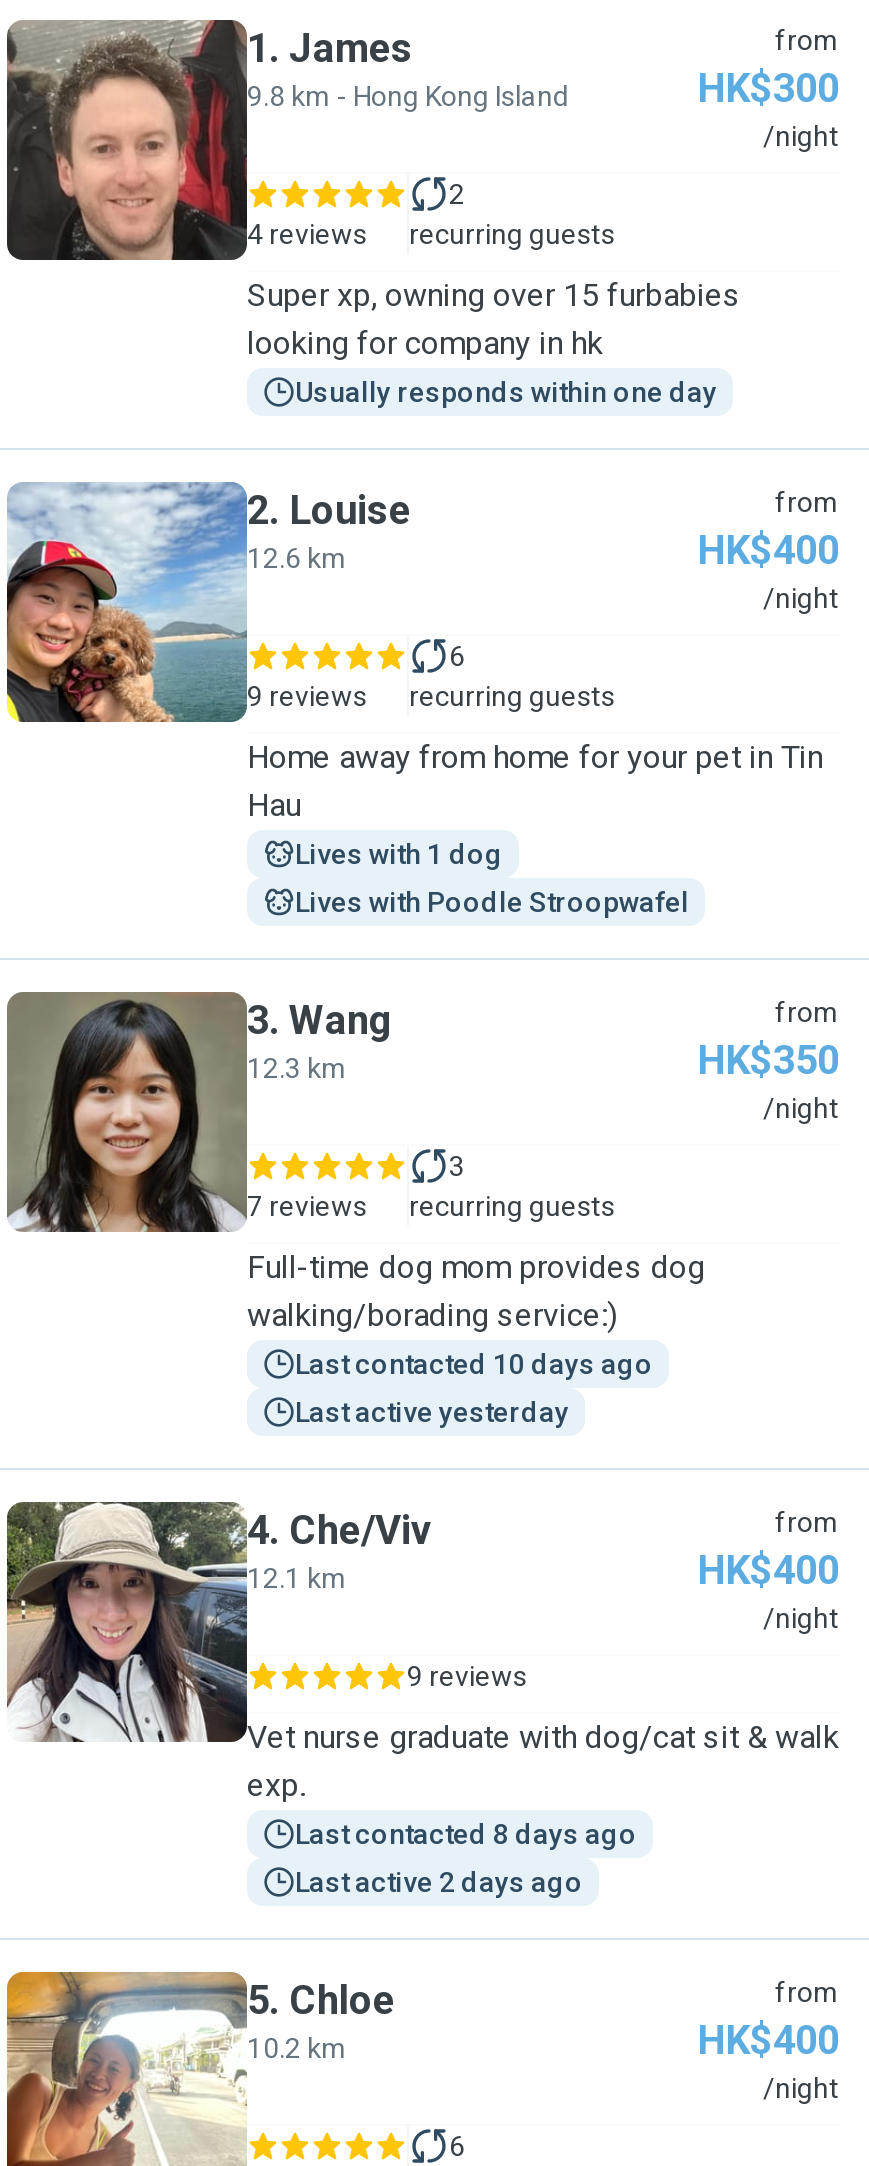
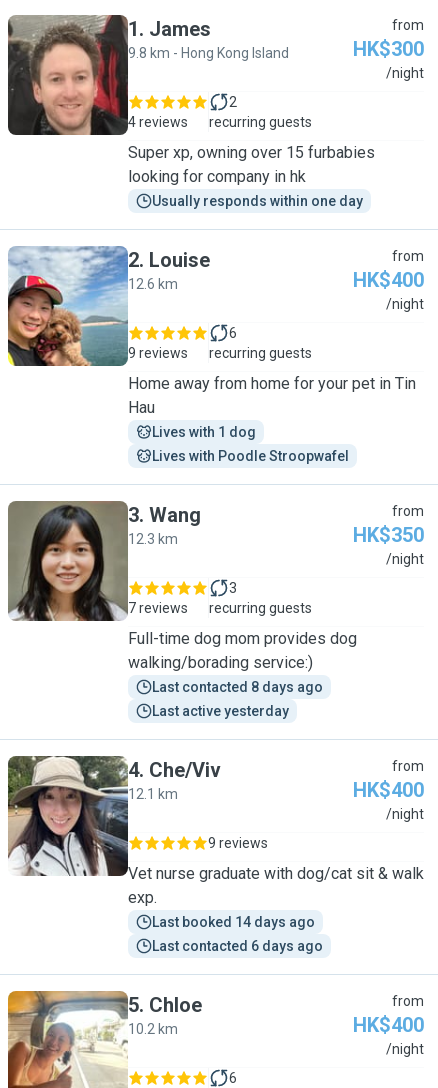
- Last contacted 10 days ago

+ Last booked 14 days ago

moved up: Last contacted 8 days ago

- Last active 2 days ago
+ Last contacted 6 days ago
